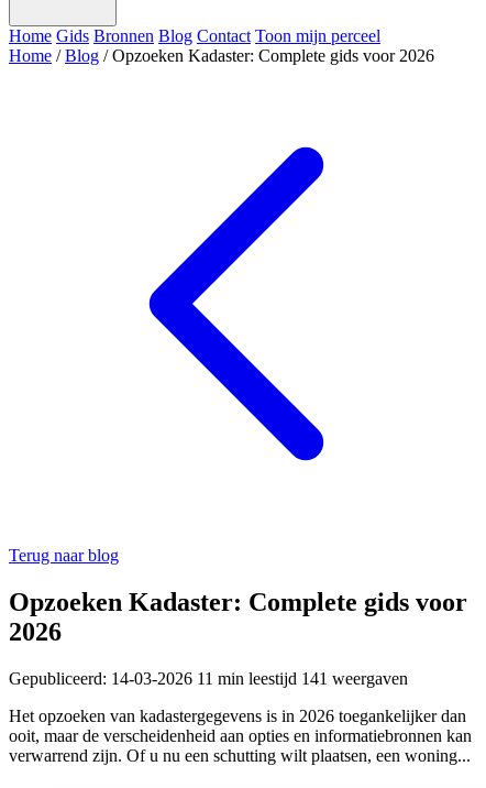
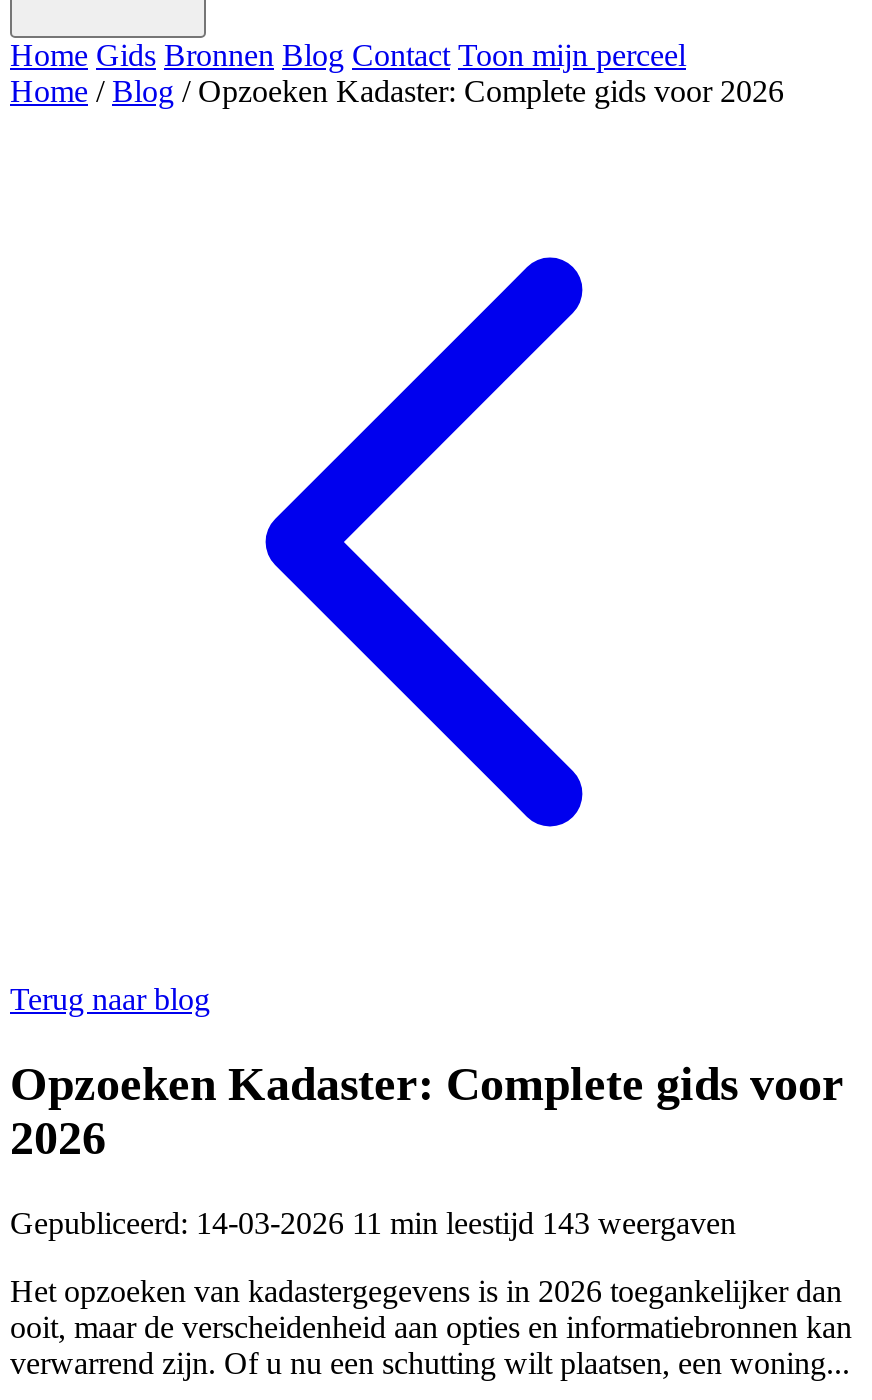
- Gepubliceerd: 14-03-2026 11 min leestijd 141 weergaven
+ Gepubliceerd: 14-03-2026 11 min leestijd 143 weergaven
